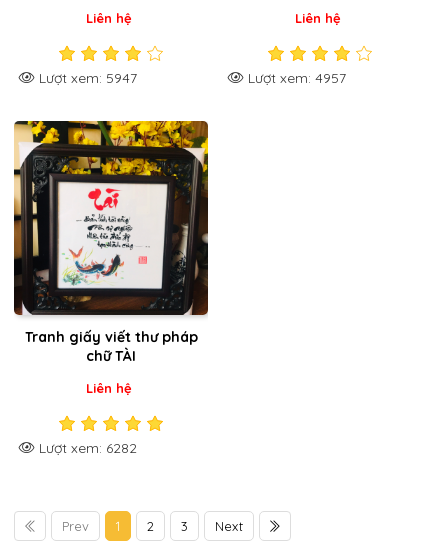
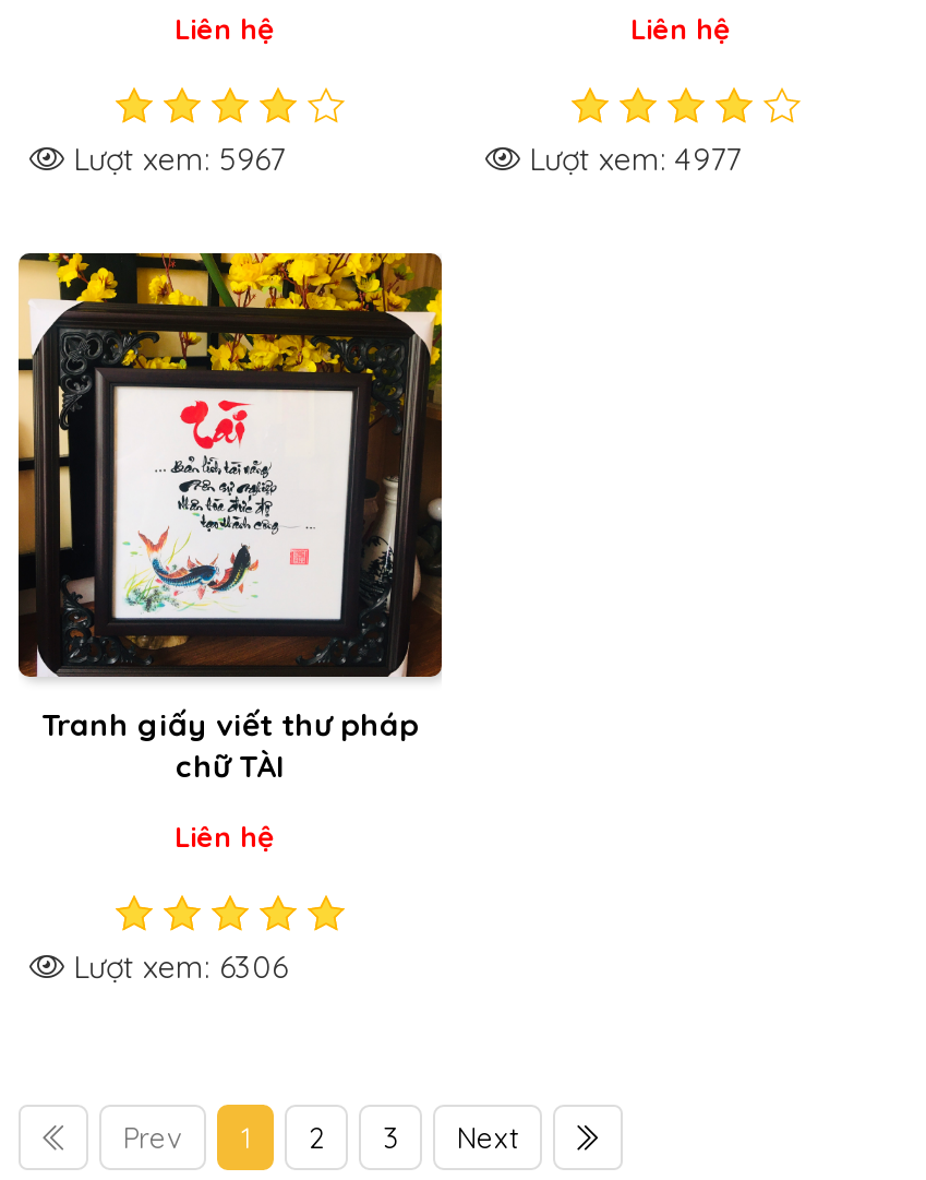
- Lượt xem: 5947
+ Lượt xem: 5967

- Lượt xem: 4957
+ Lượt xem: 4977

- Lượt xem: 6282
+ Lượt xem: 6306
